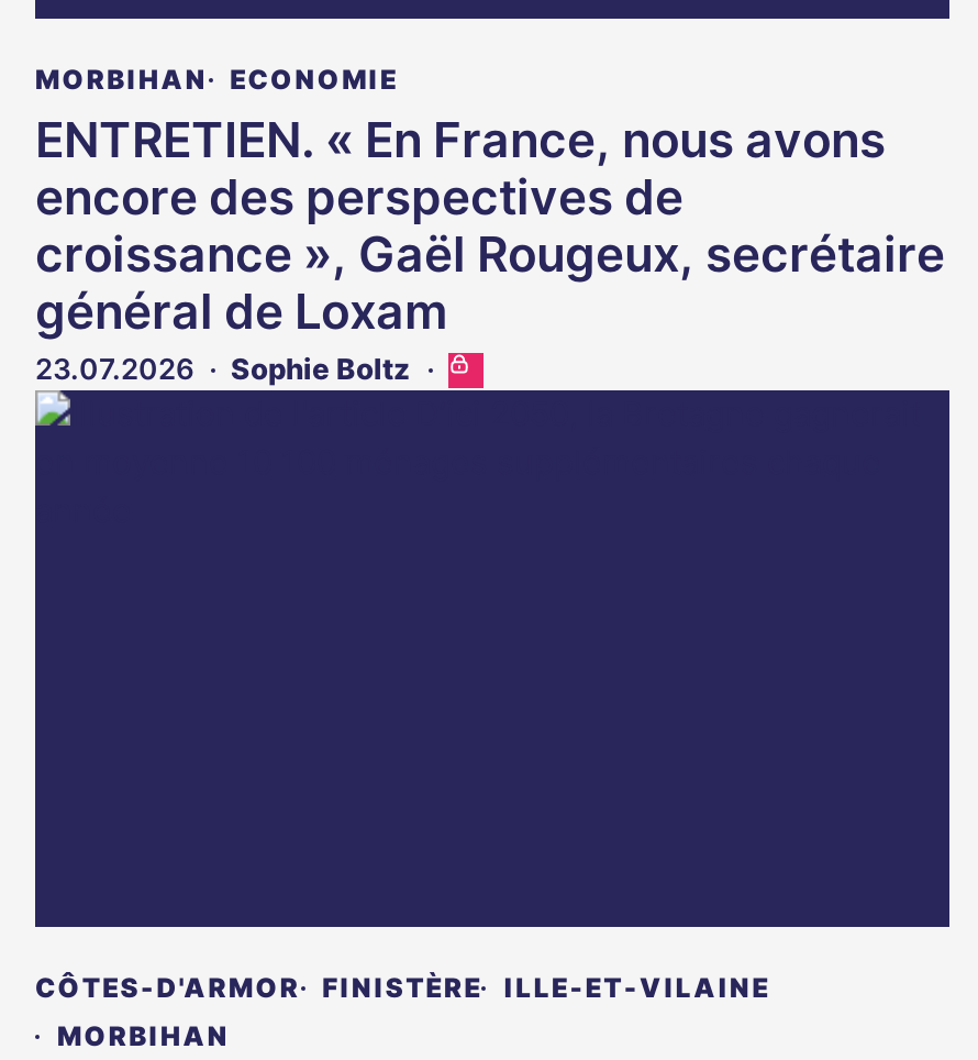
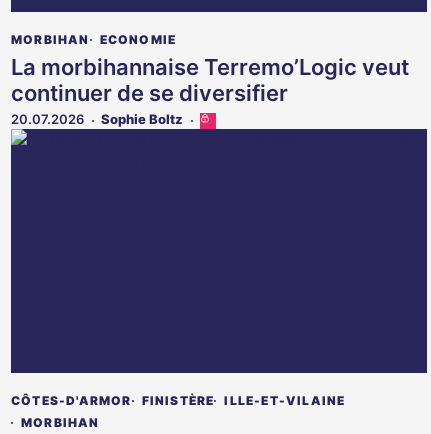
- ENTRETIEN. « En France, nous avons
- encore des perspectives de
- croissance », Gaël Rougeux, secrétaire
- général de Loxam
- 23.07.2026
+ La morbihannaise Terremo’Logic veut
+ continuer de se diversifier
+ 20.07.2026
